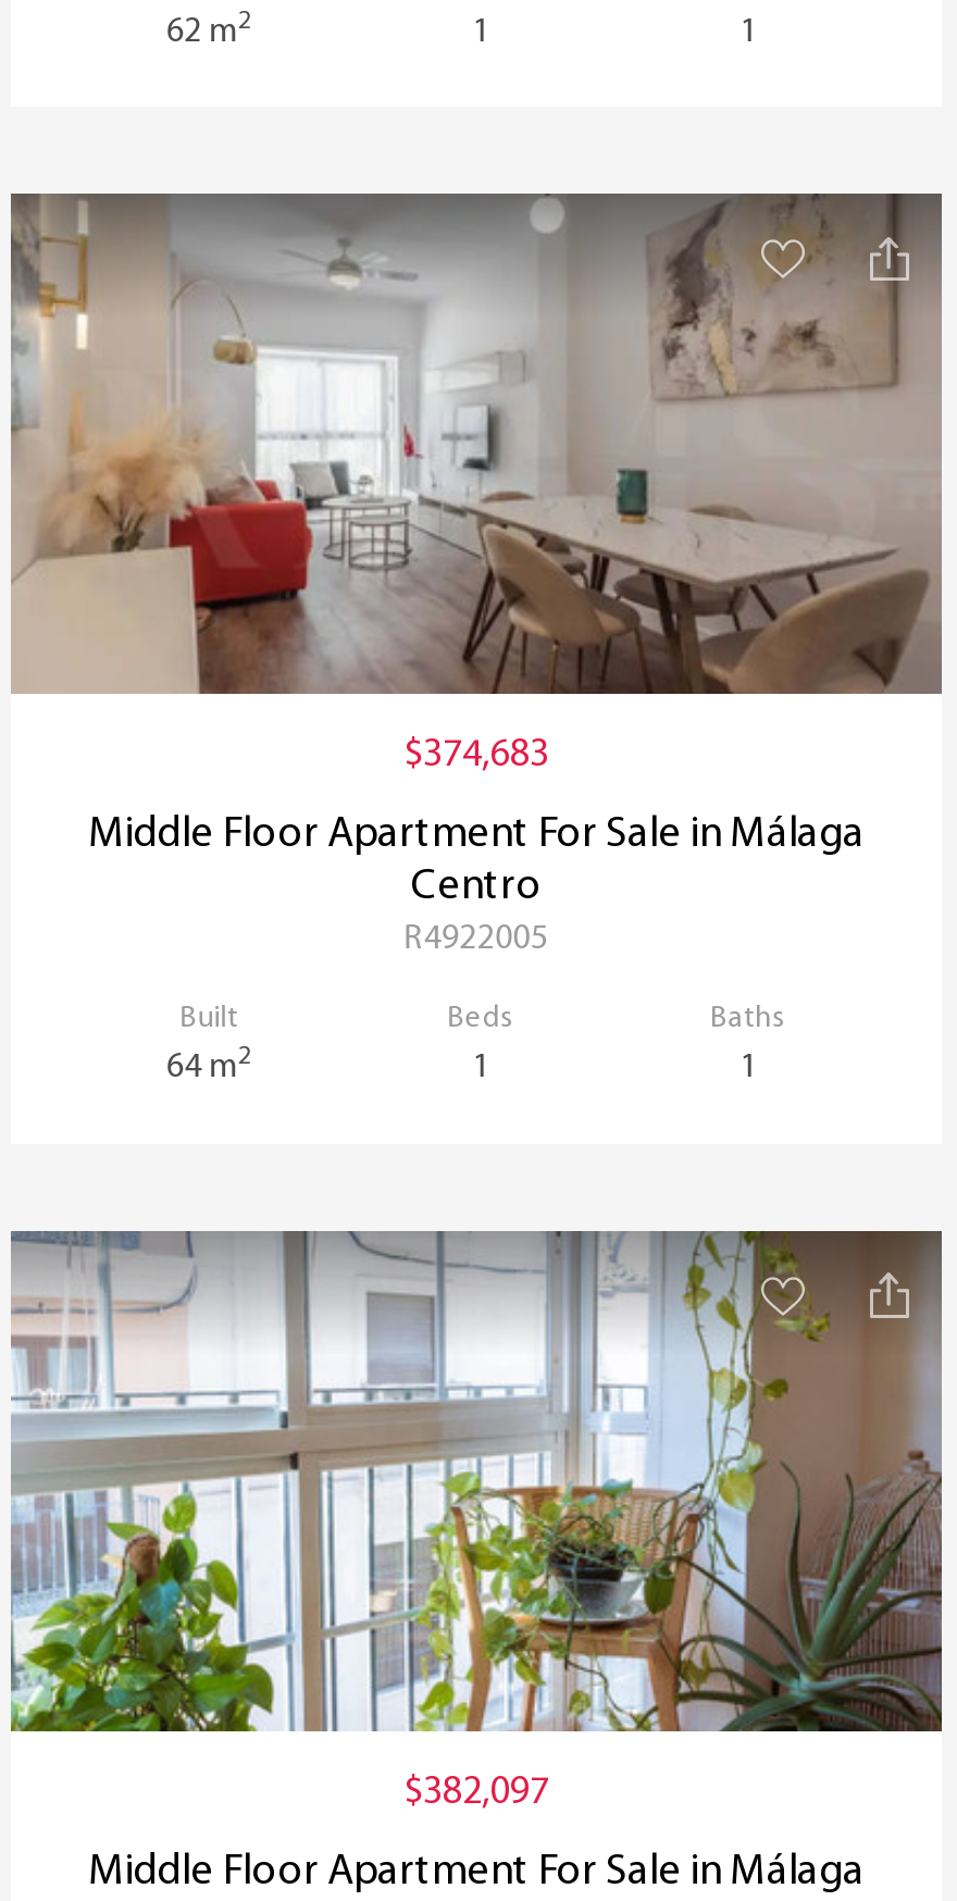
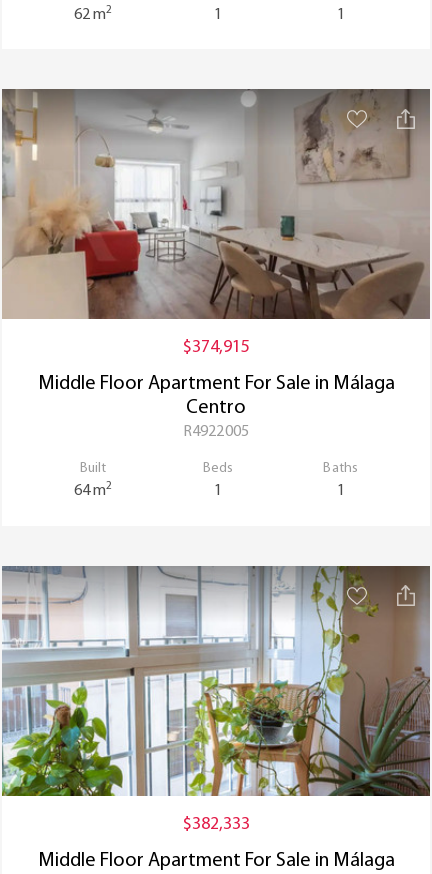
- $374,683
+ $374,915

- $382,097
+ $382,333
